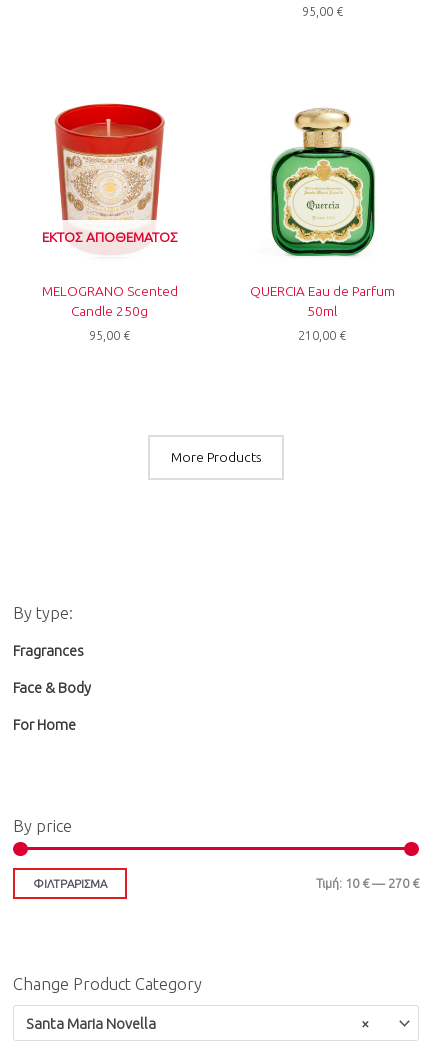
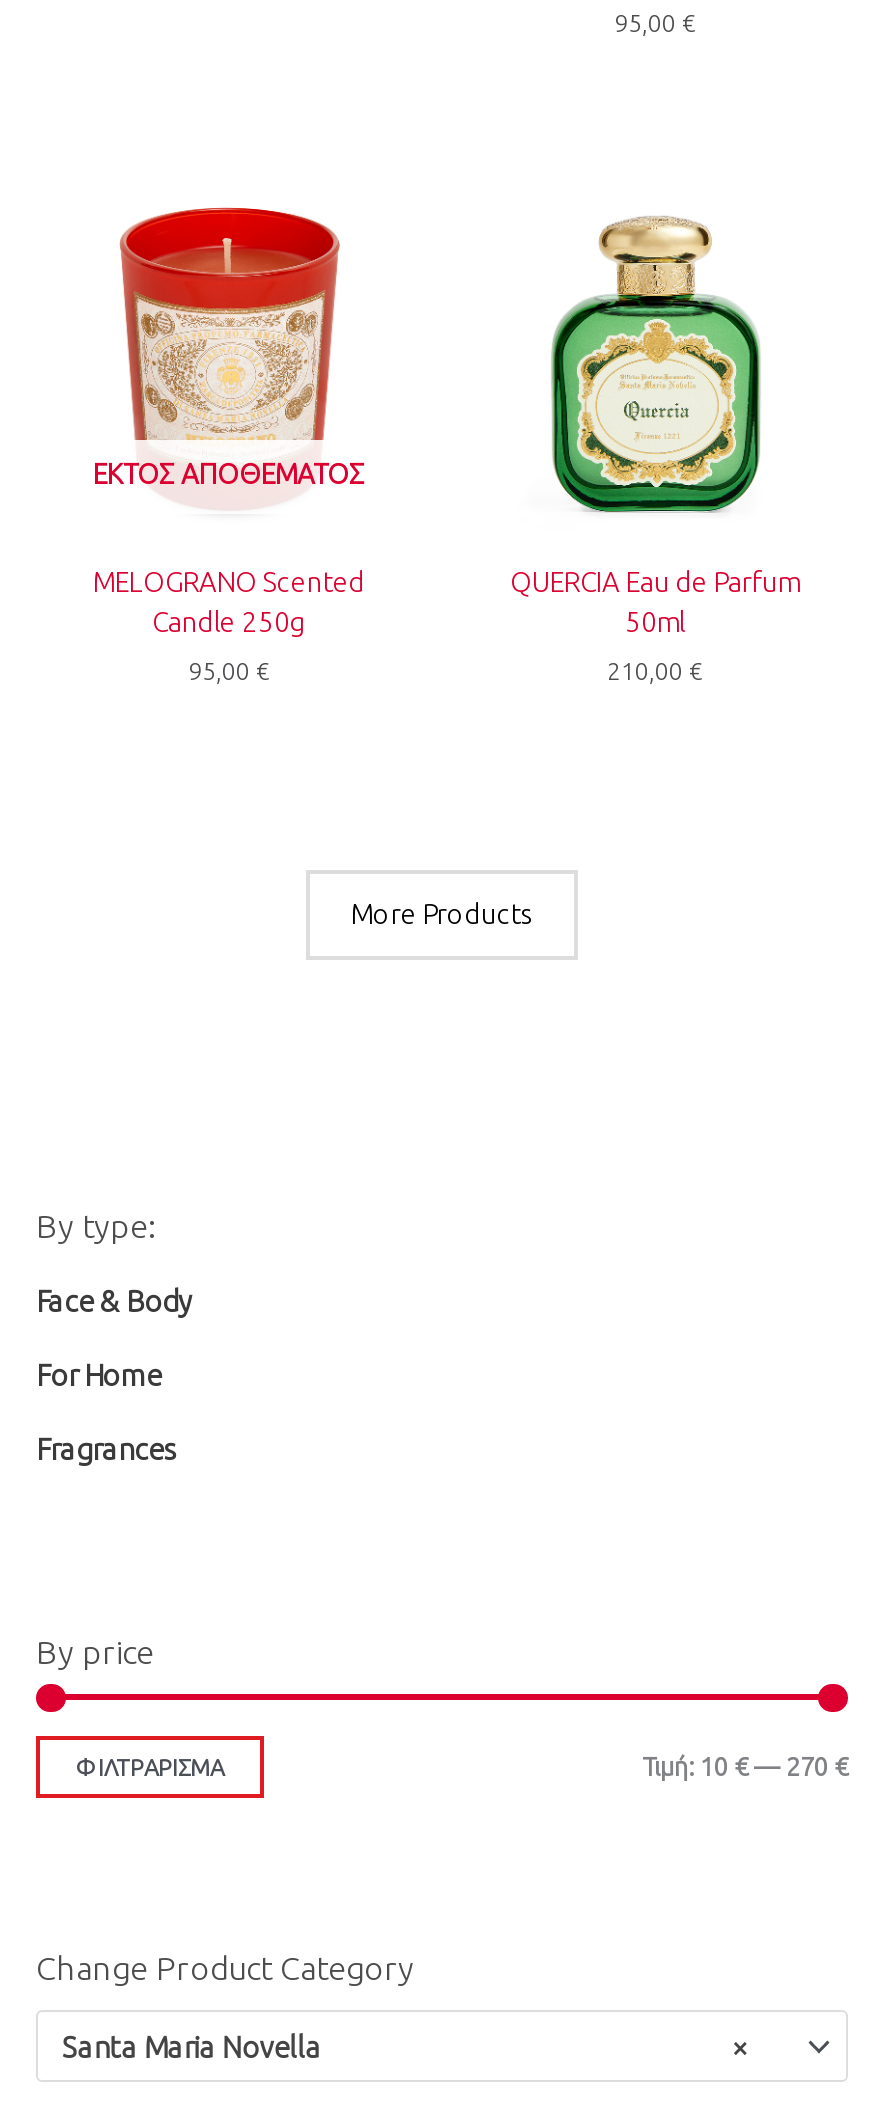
moved down: Fragrances

moved up: Face & Body | For Home
